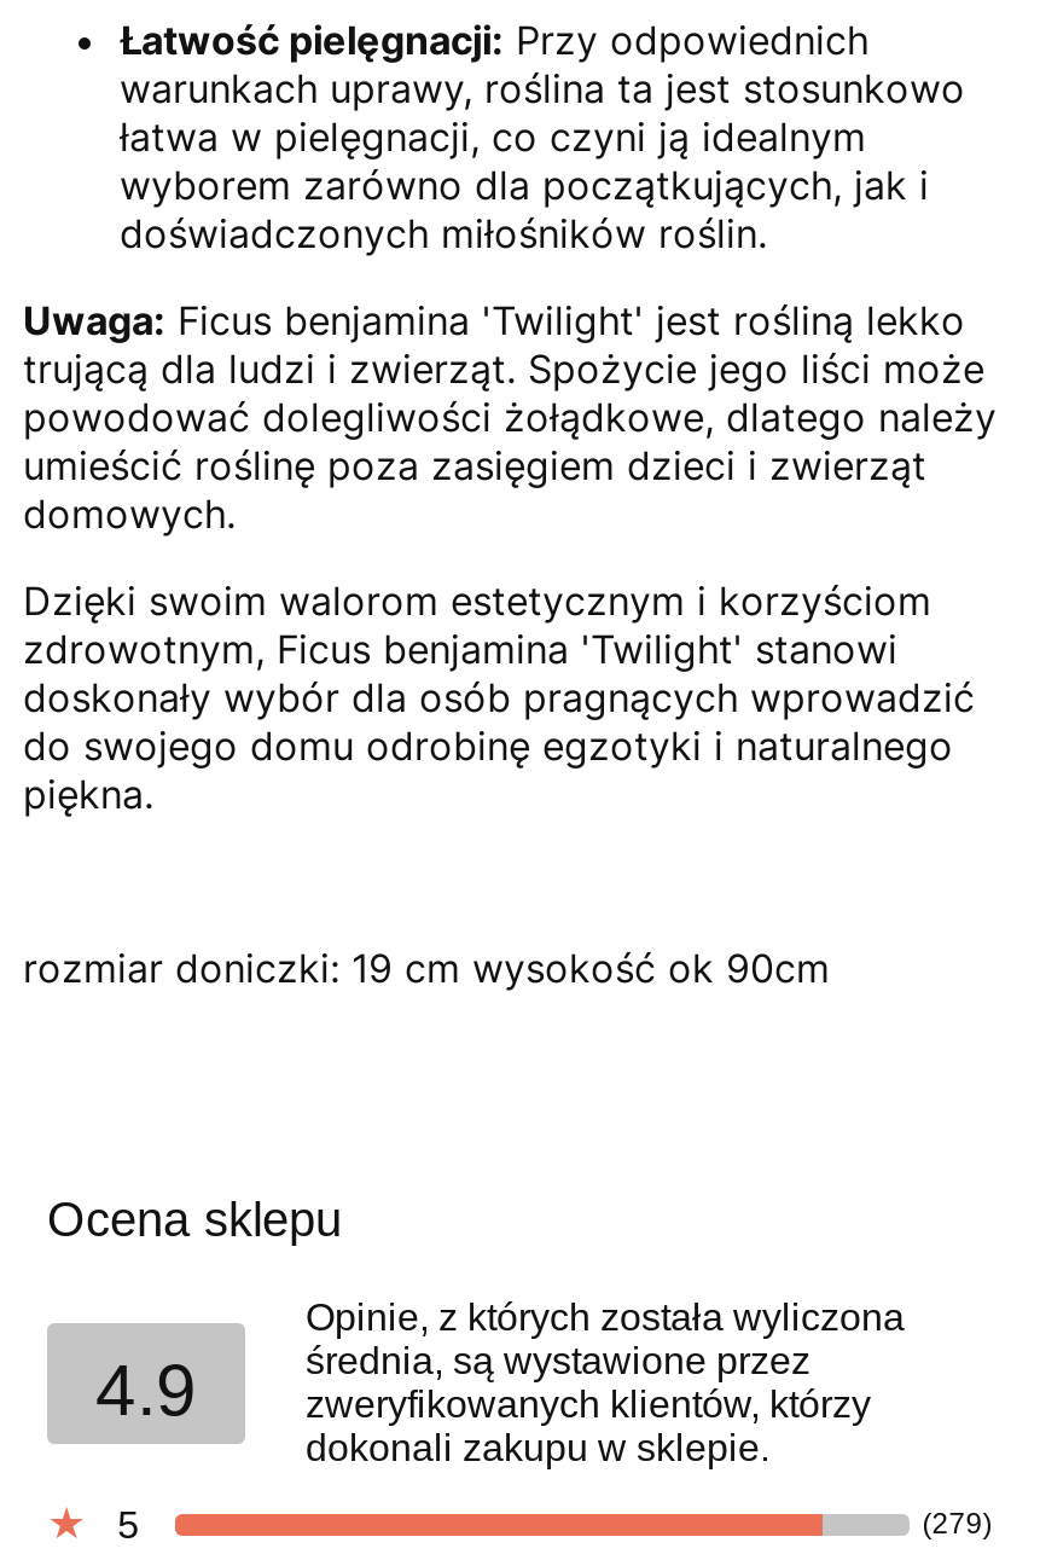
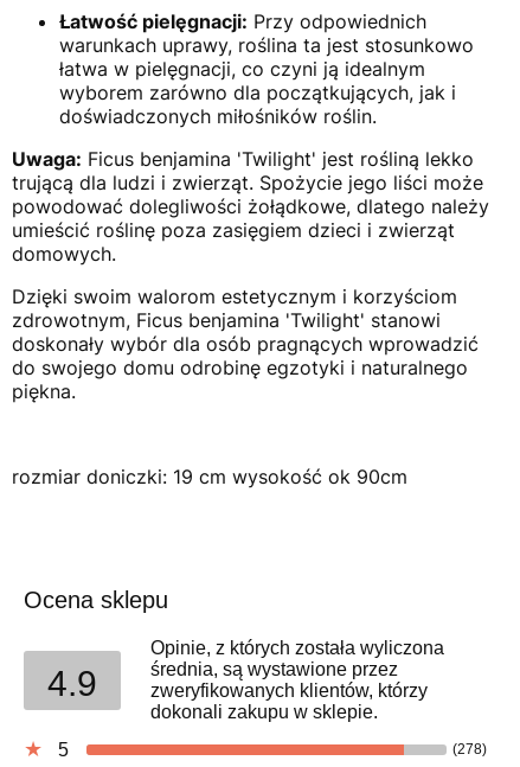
- (279)
+ (278)
